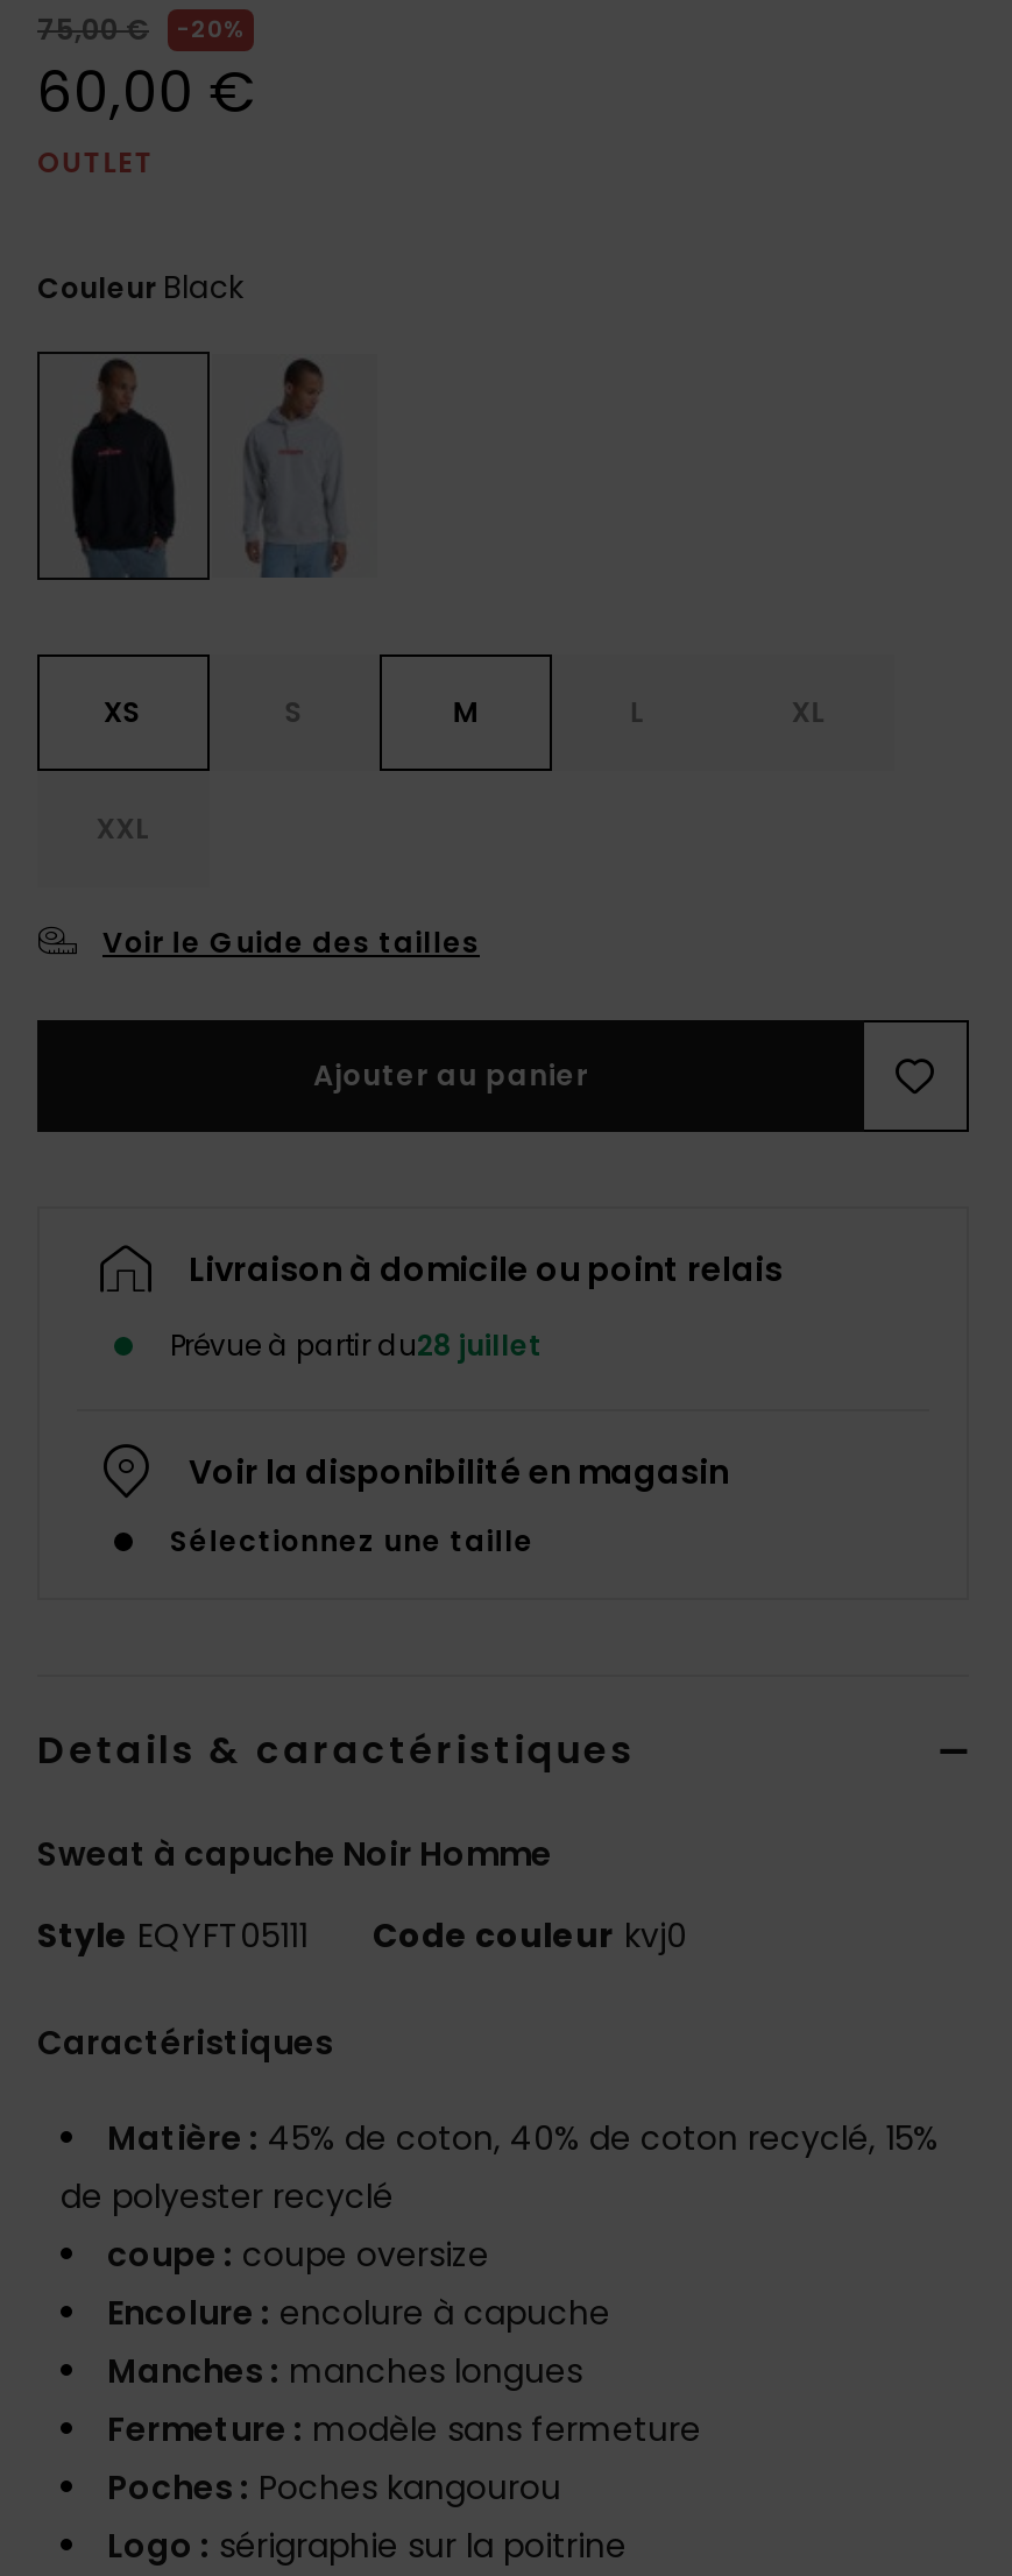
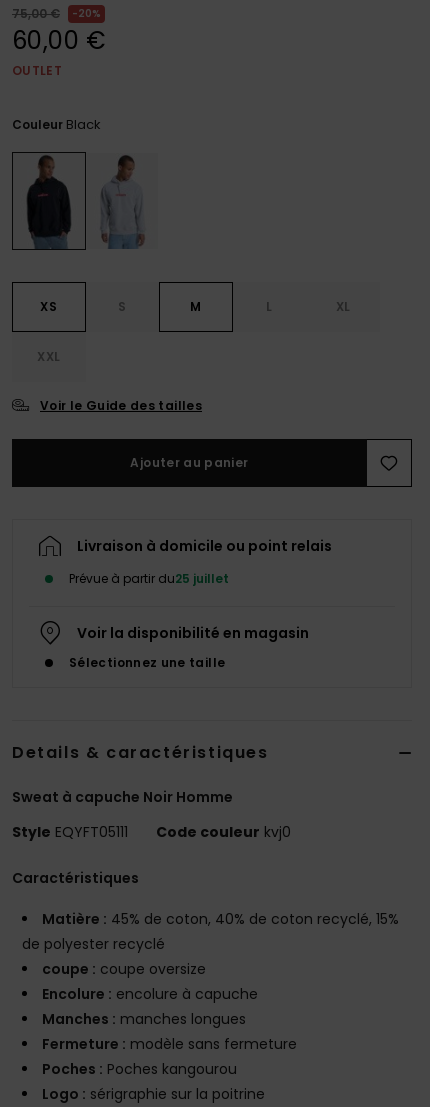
- Prévue à partir du28 juillet
+ Prévue à partir du25 juillet
